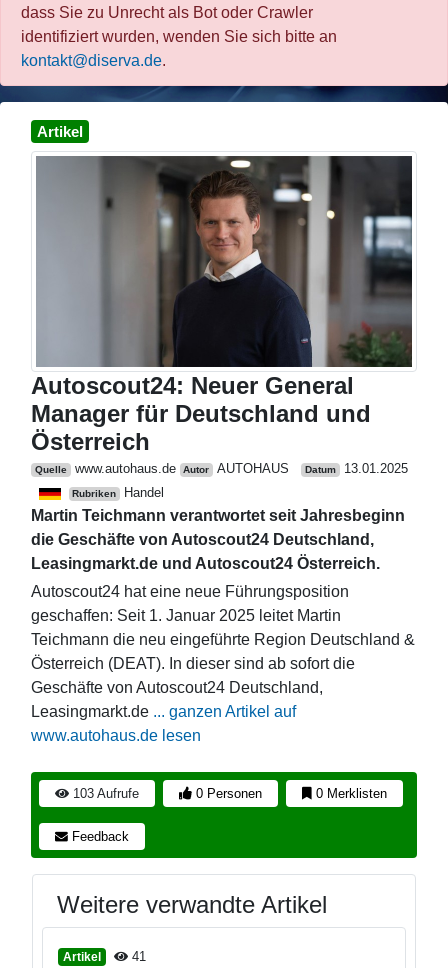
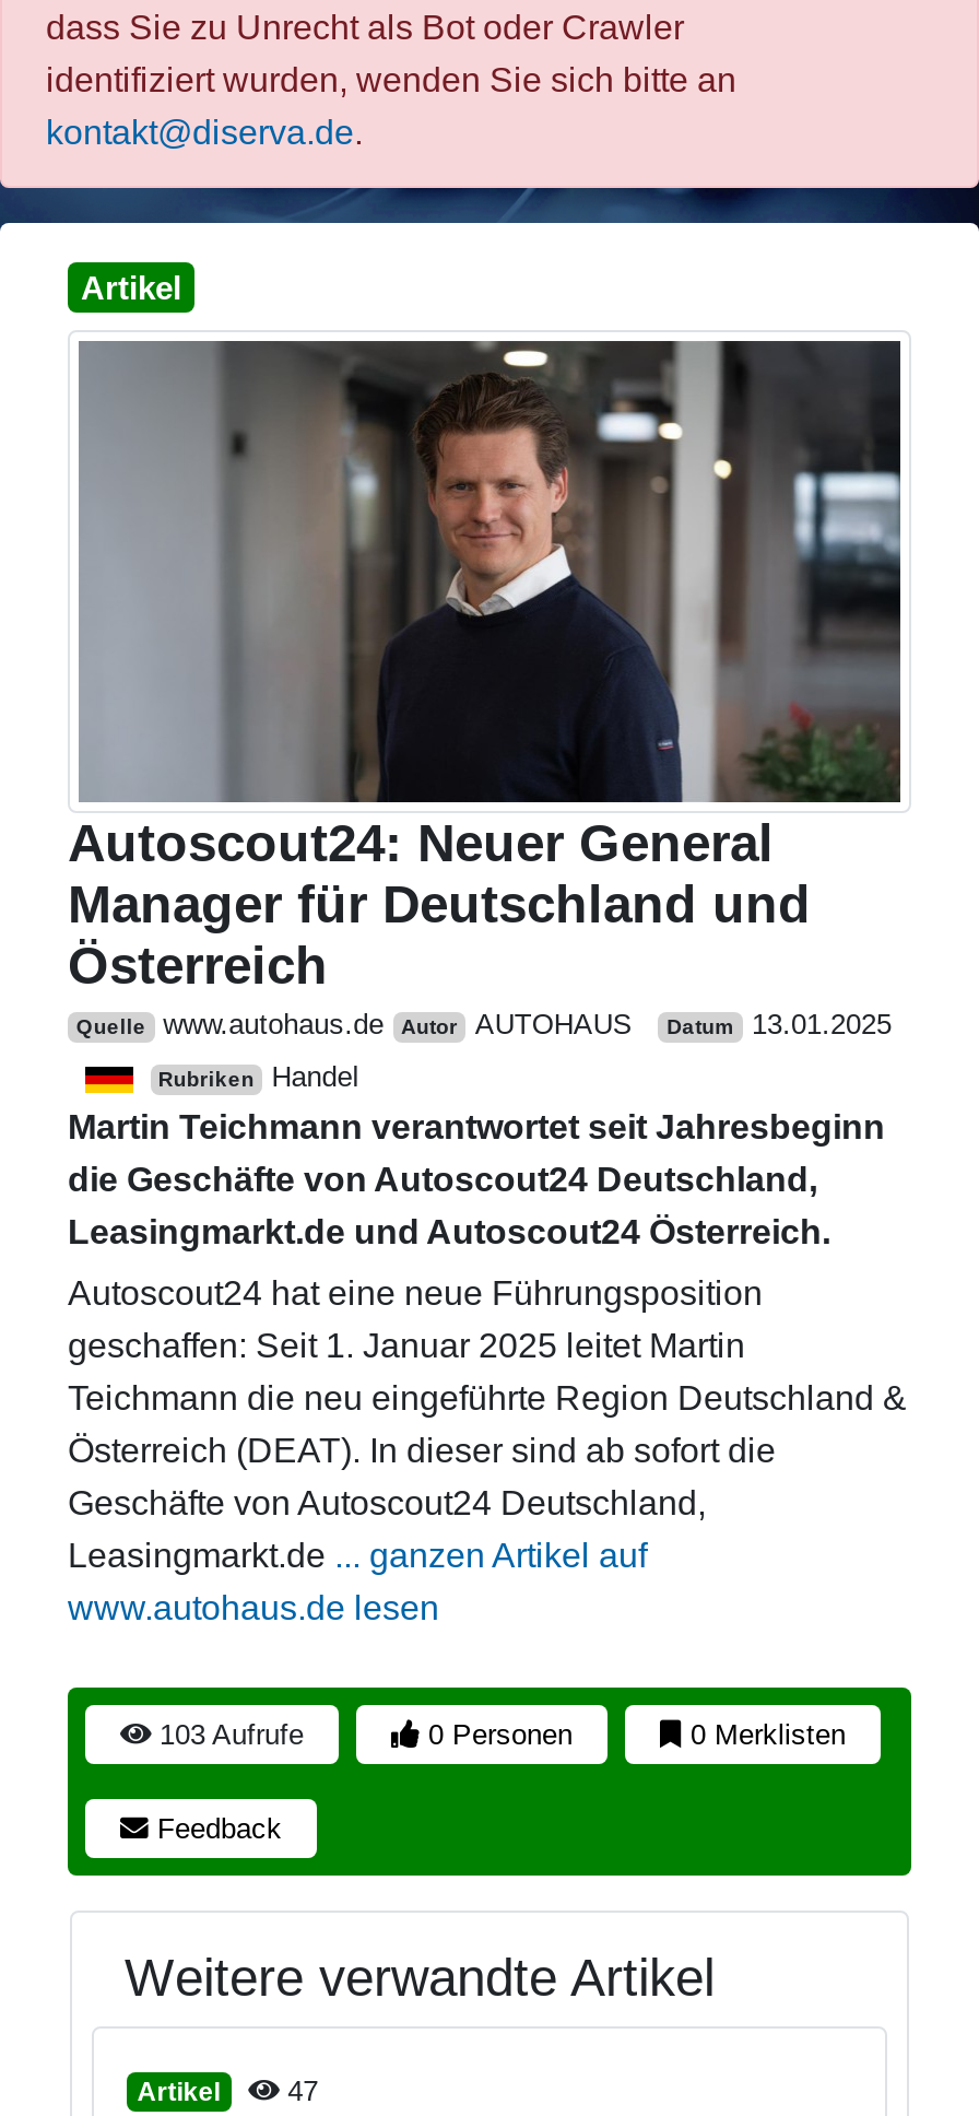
- Artikel 41
+ Artikel 47
